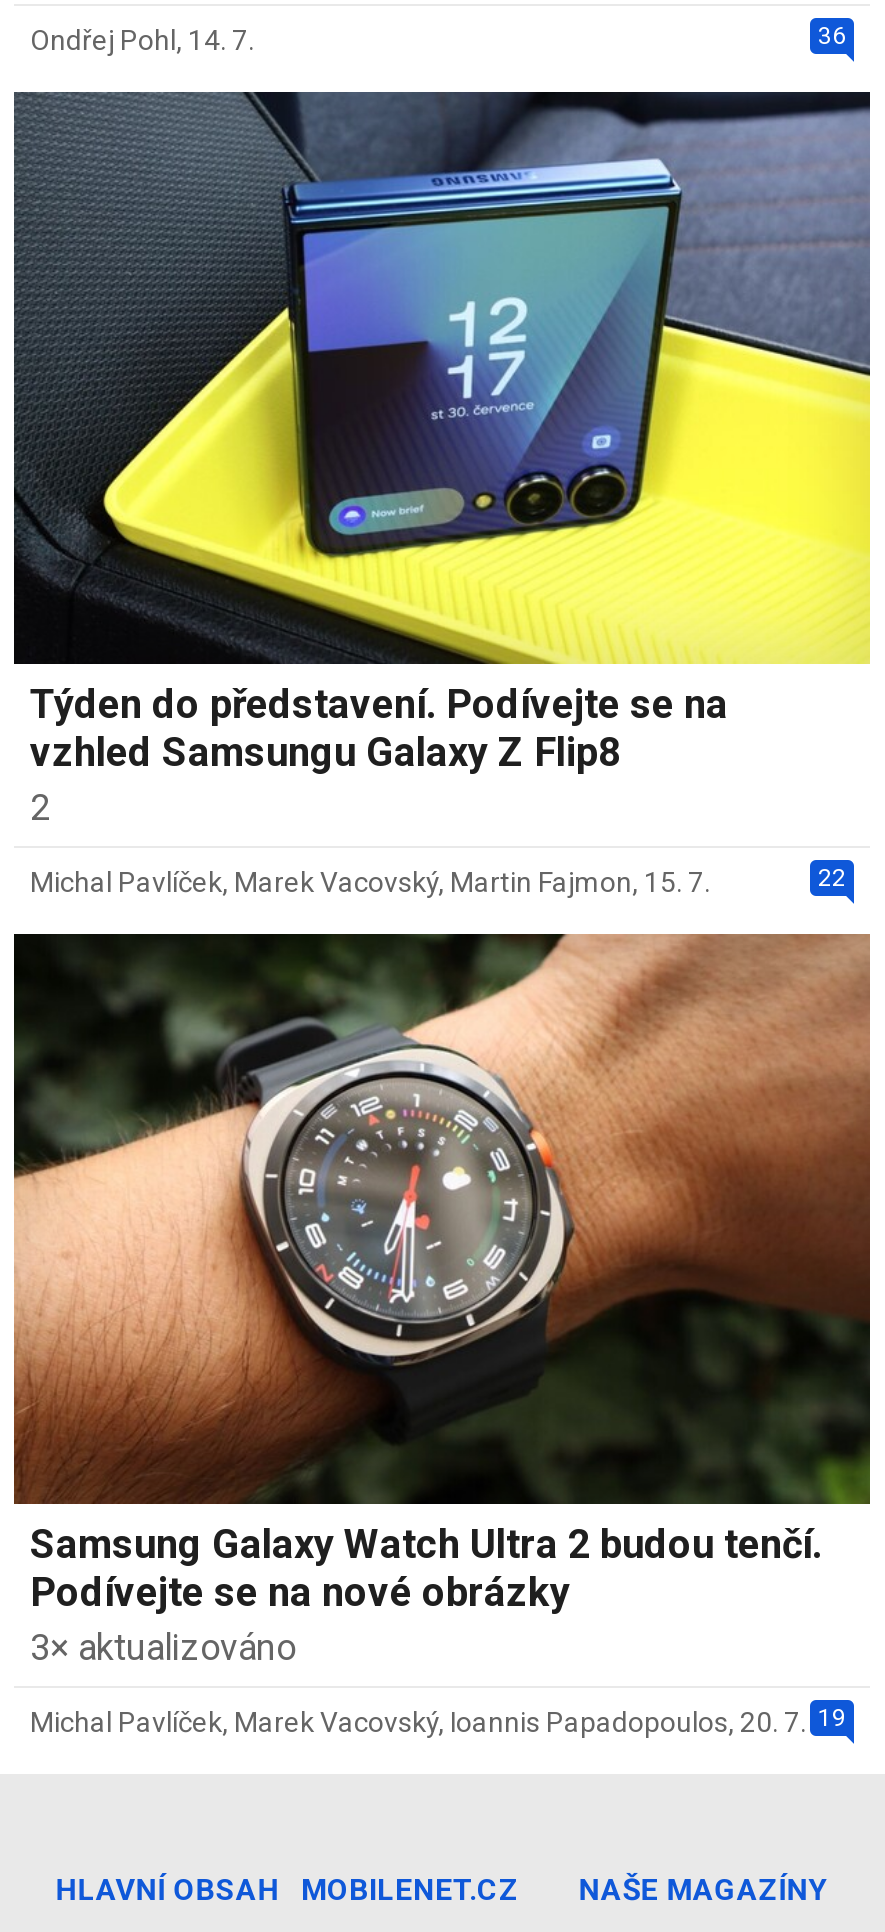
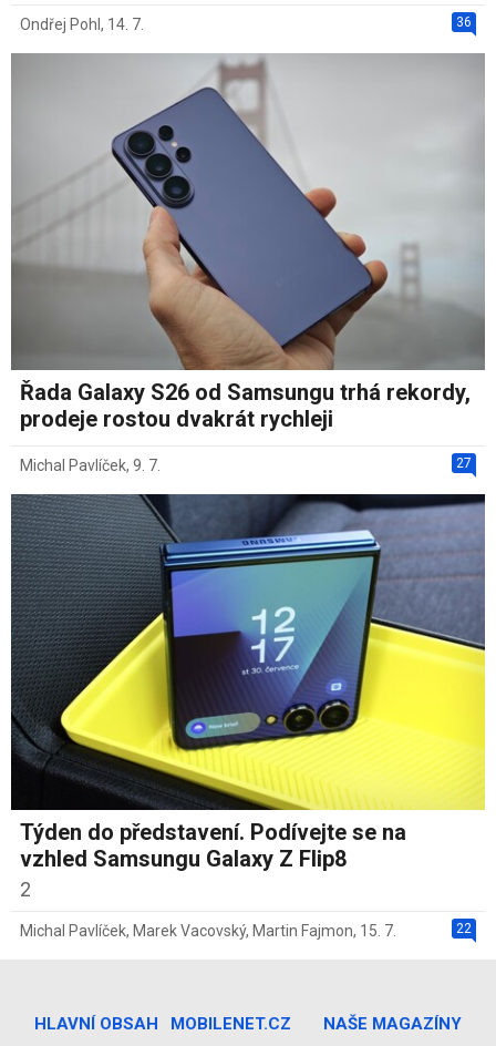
+ [image]
+ Řada Galaxy S26 od Samsungu trhá rekordy,
+ prodeje rostou dvakrát rychleji
+ 27
+ Michal Pavlíček, 9. 7.

moved down: [image] | Týden do představení. Podívejte se na | vzhled Samsungu Galaxy Z Flip8 | 2 | 22 | Michal Pavlíček, Marek Vacovský, Martin Fajmon, 15. 7.

- [image]
- Samsung Galaxy Watch Ultra 2 budou tenčí.
- Podívejte se na nové obrázky
- 3× aktualizováno
- 19
- Michal Pavlíček, Marek Vacovský, Ioannis Papadopoulos, 20. 7.
